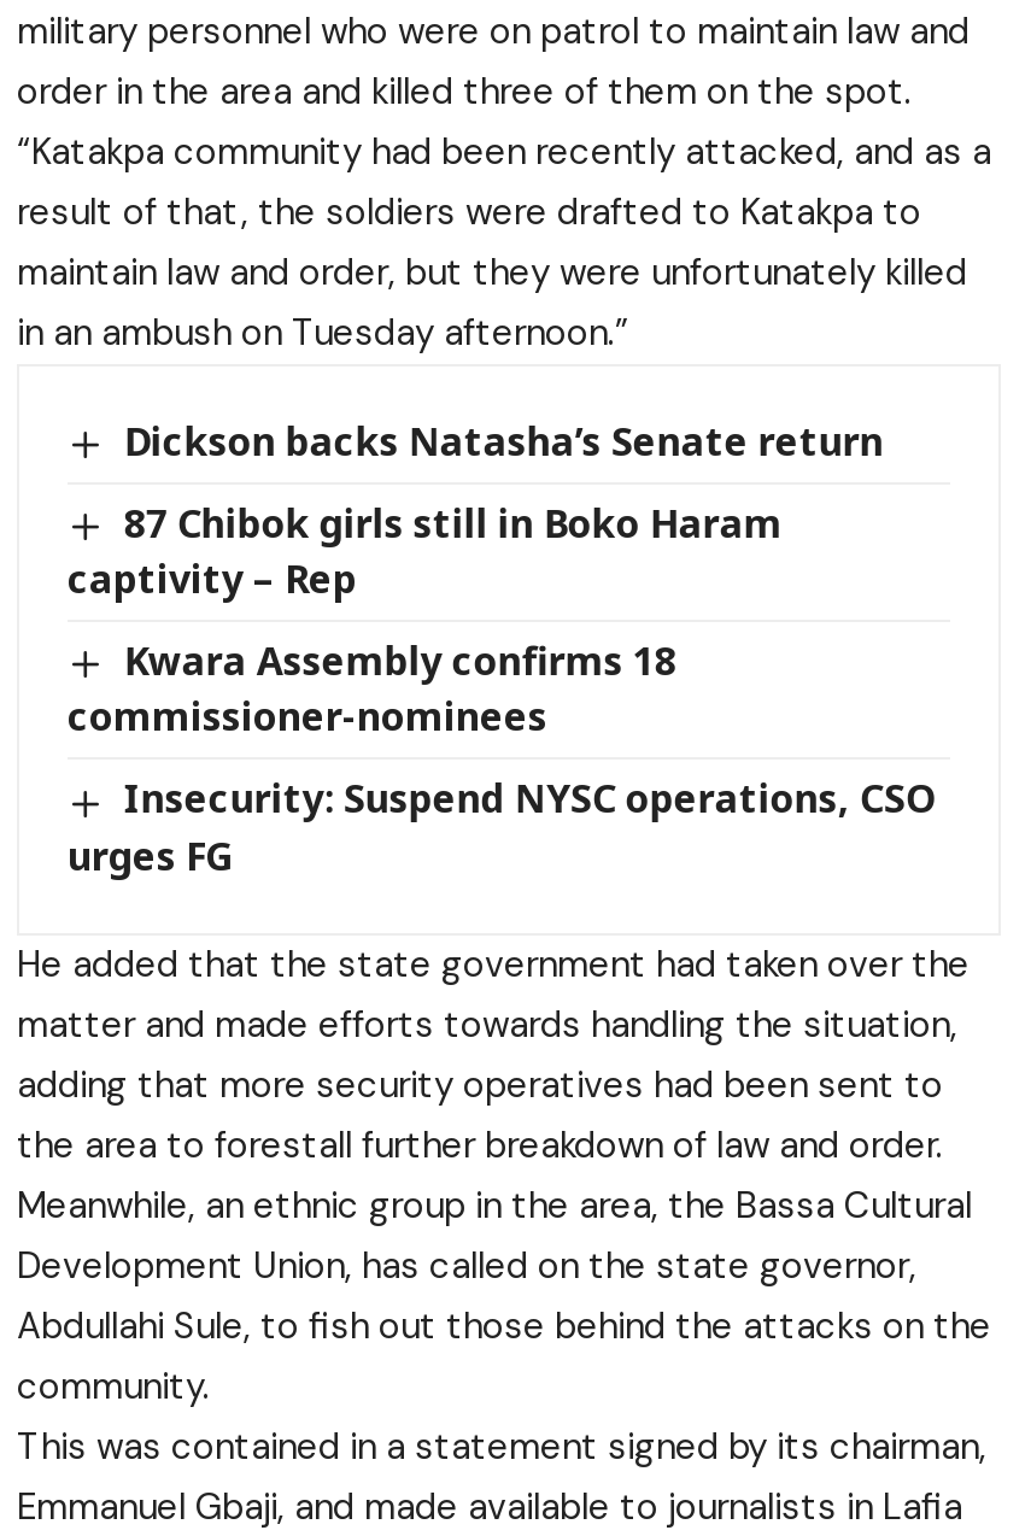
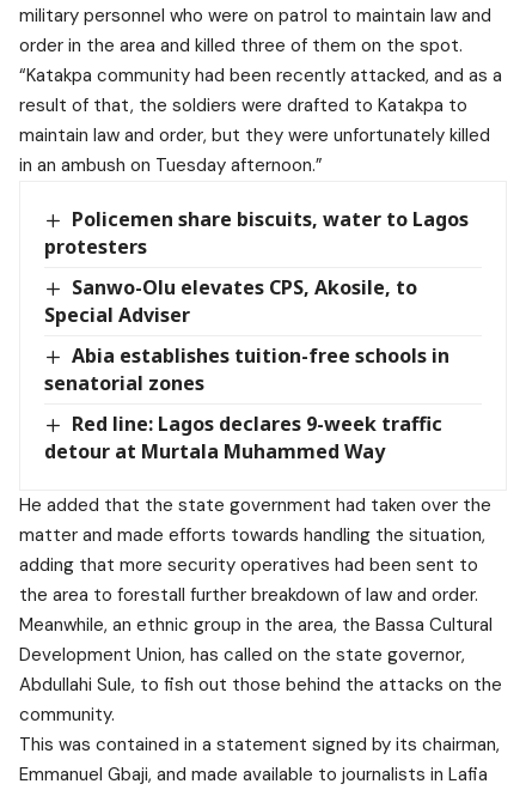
- Dickson backs Natasha’s Senate return
+ Policemen share biscuits, water to Lagos
+ protesters

- 87 Chibok girls still in Boko Haram
- captivity – Rep
+ Sanwo-Olu elevates CPS, Akosile, to
+ Special Adviser

- Kwara Assembly confirms 18
- commissioner-nominees
+ Abia establishes tuition-free schools in
+ senatorial zones

- Insecurity: Suspend NYSC operations, CSO
- urges FG
+ Red line: Lagos declares 9-week traffic
+ detour at Murtala Muhammed Way
